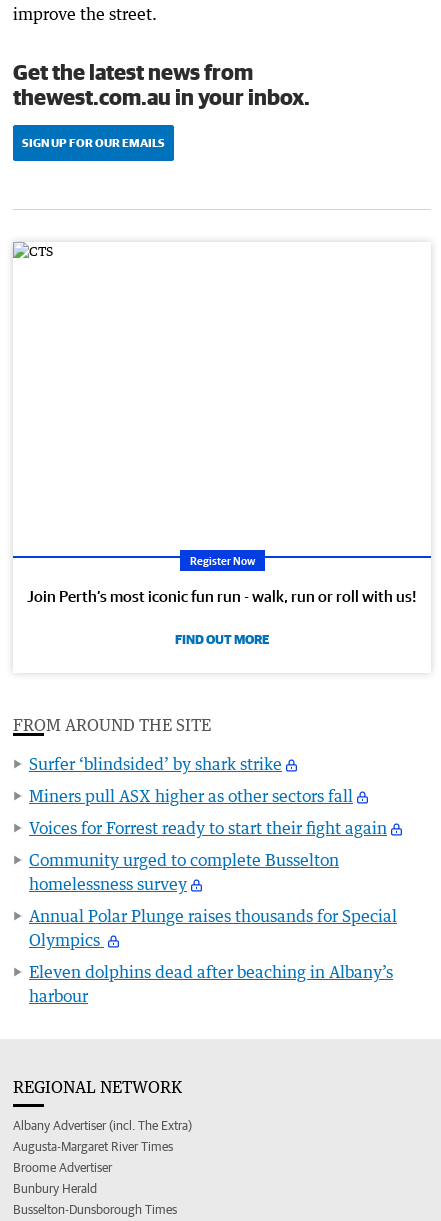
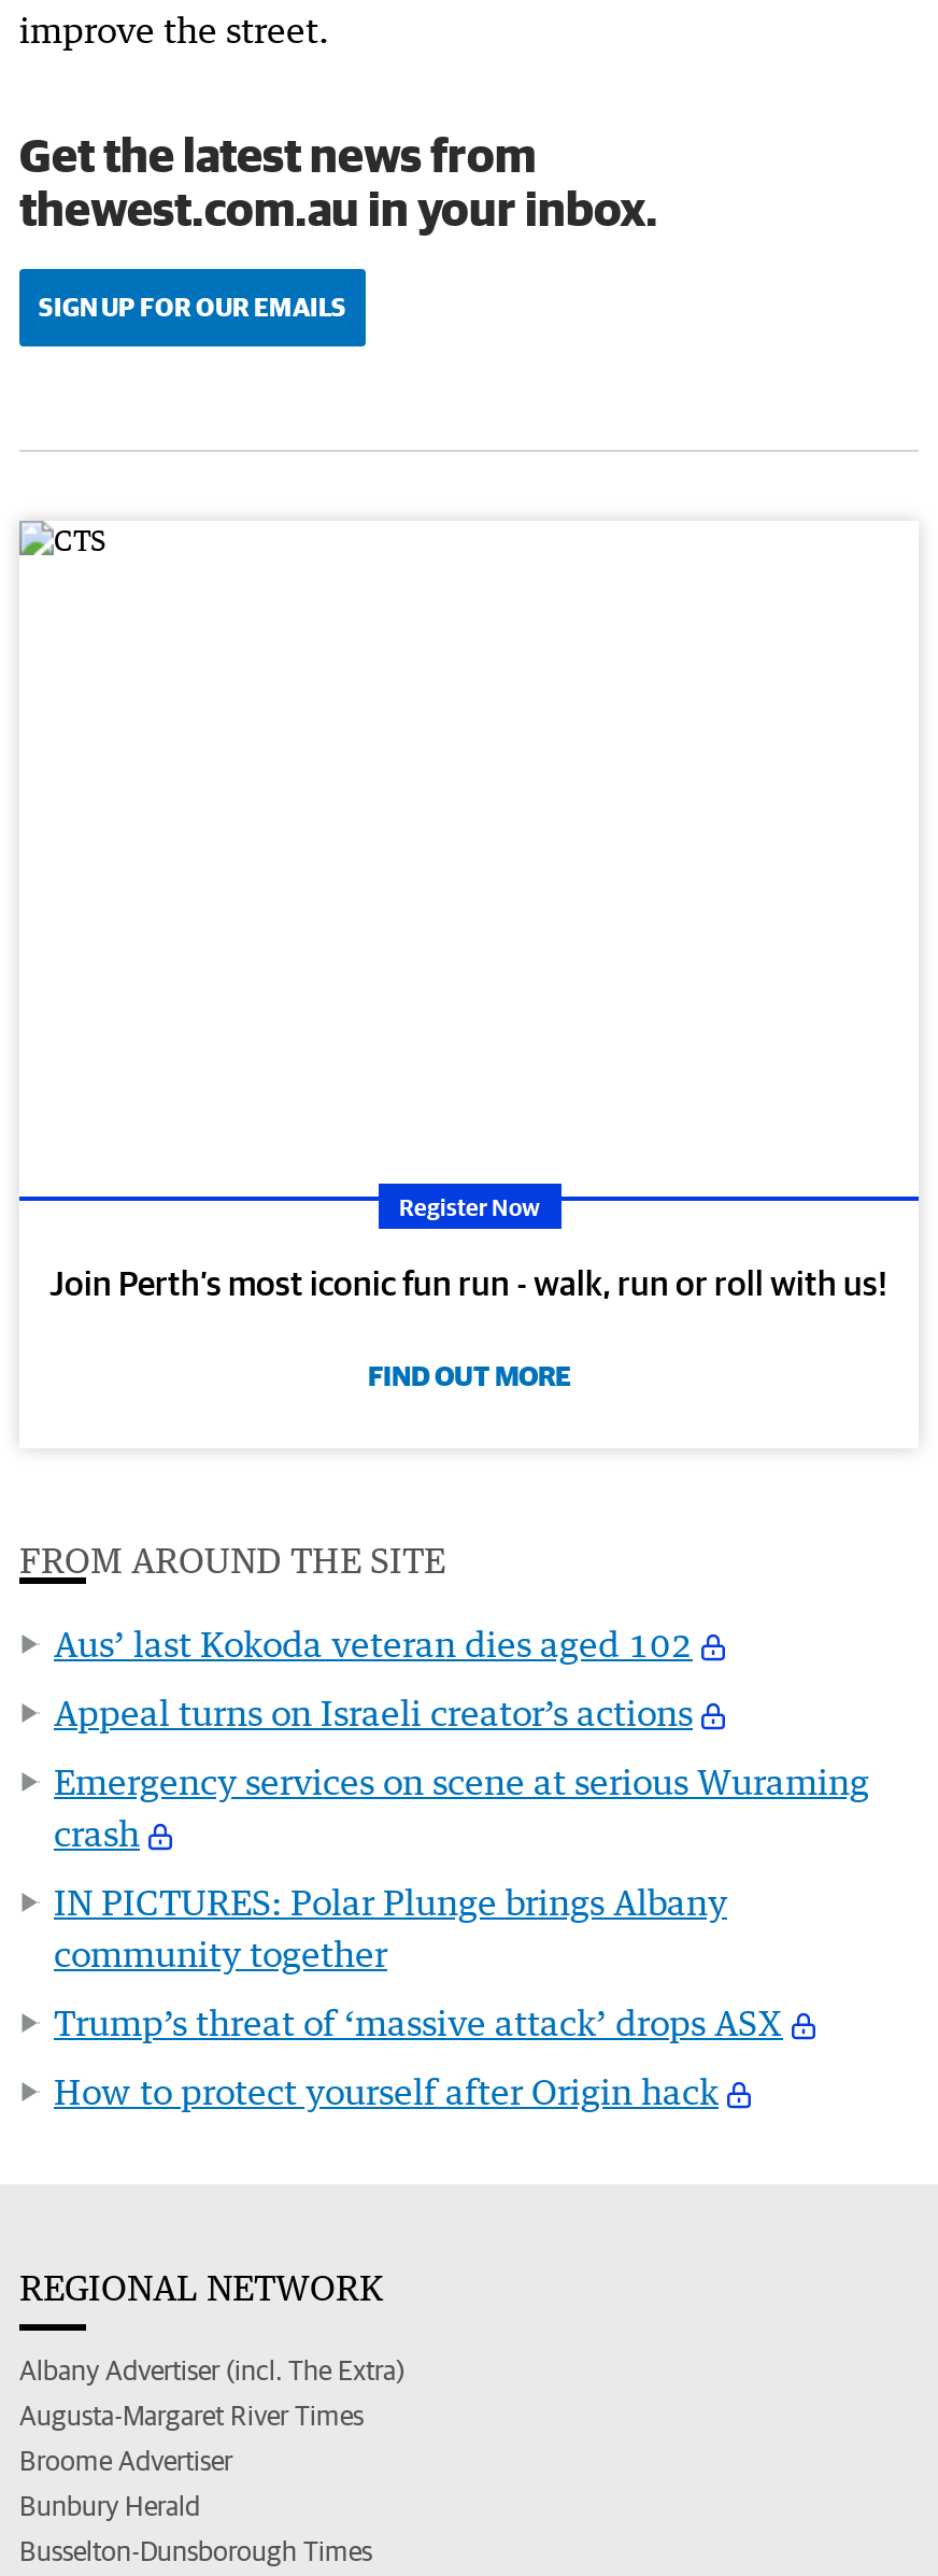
- Surfer ‘blindsided’ by shark strike
+ Aus’ last Kokoda veteran dies aged 102

- Miners pull ASX higher as other sectors fall
+ Appeal turns on Israeli creator’s actions

- Voices for Forrest ready to start their fight again
+ Emergency services on scene at serious Wuraming
+ crash

- Community urged to complete Busselton
- homelessness survey
+ IN PICTURES: Polar Plunge brings Albany
+ community together

- Annual Polar Plunge raises thousands for Special
- Olympics
+ Trump’s threat of ‘massive attack’ drops ASX

- Eleven dolphins dead after beaching in Albany’s
- harbour
+ How to protect yourself after Origin hack
